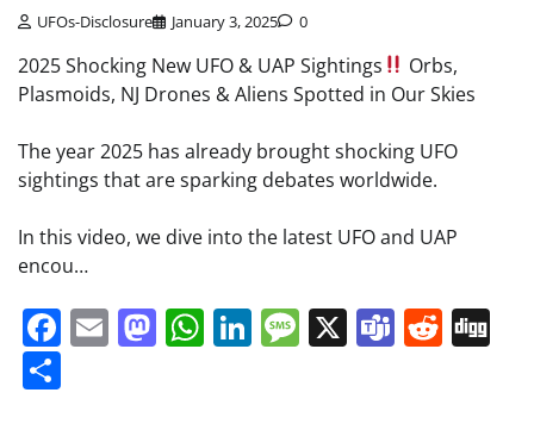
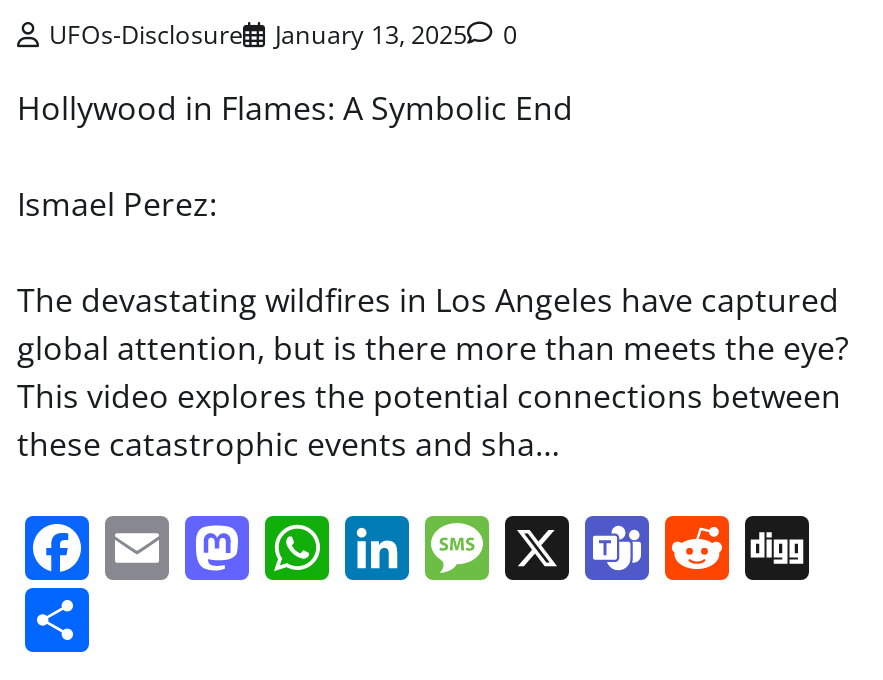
- UFOs-Disclosure January 3, 2025 0
+ UFOs-Disclosure January 13, 2025 0

- 2025 Shocking New UFO & UAP Sightings
- Orbs,
- Plasmoids, NJ Drones & Aliens Spotted in Our Skies
+ Hollywood in Flames: A Symbolic End

- The year 2025 has already brought shocking UFO
- sightings that are sparking debates worldwide.
+ Ismael Perez:

- In this video, we dive into the latest UFO and UAP
- encou…
+ The devastating wildfires in Los Angeles have captured
+ global attention, but is there more than meets the eye?
+ This video explores the potential connections between
+ these catastrophic events and sha…
